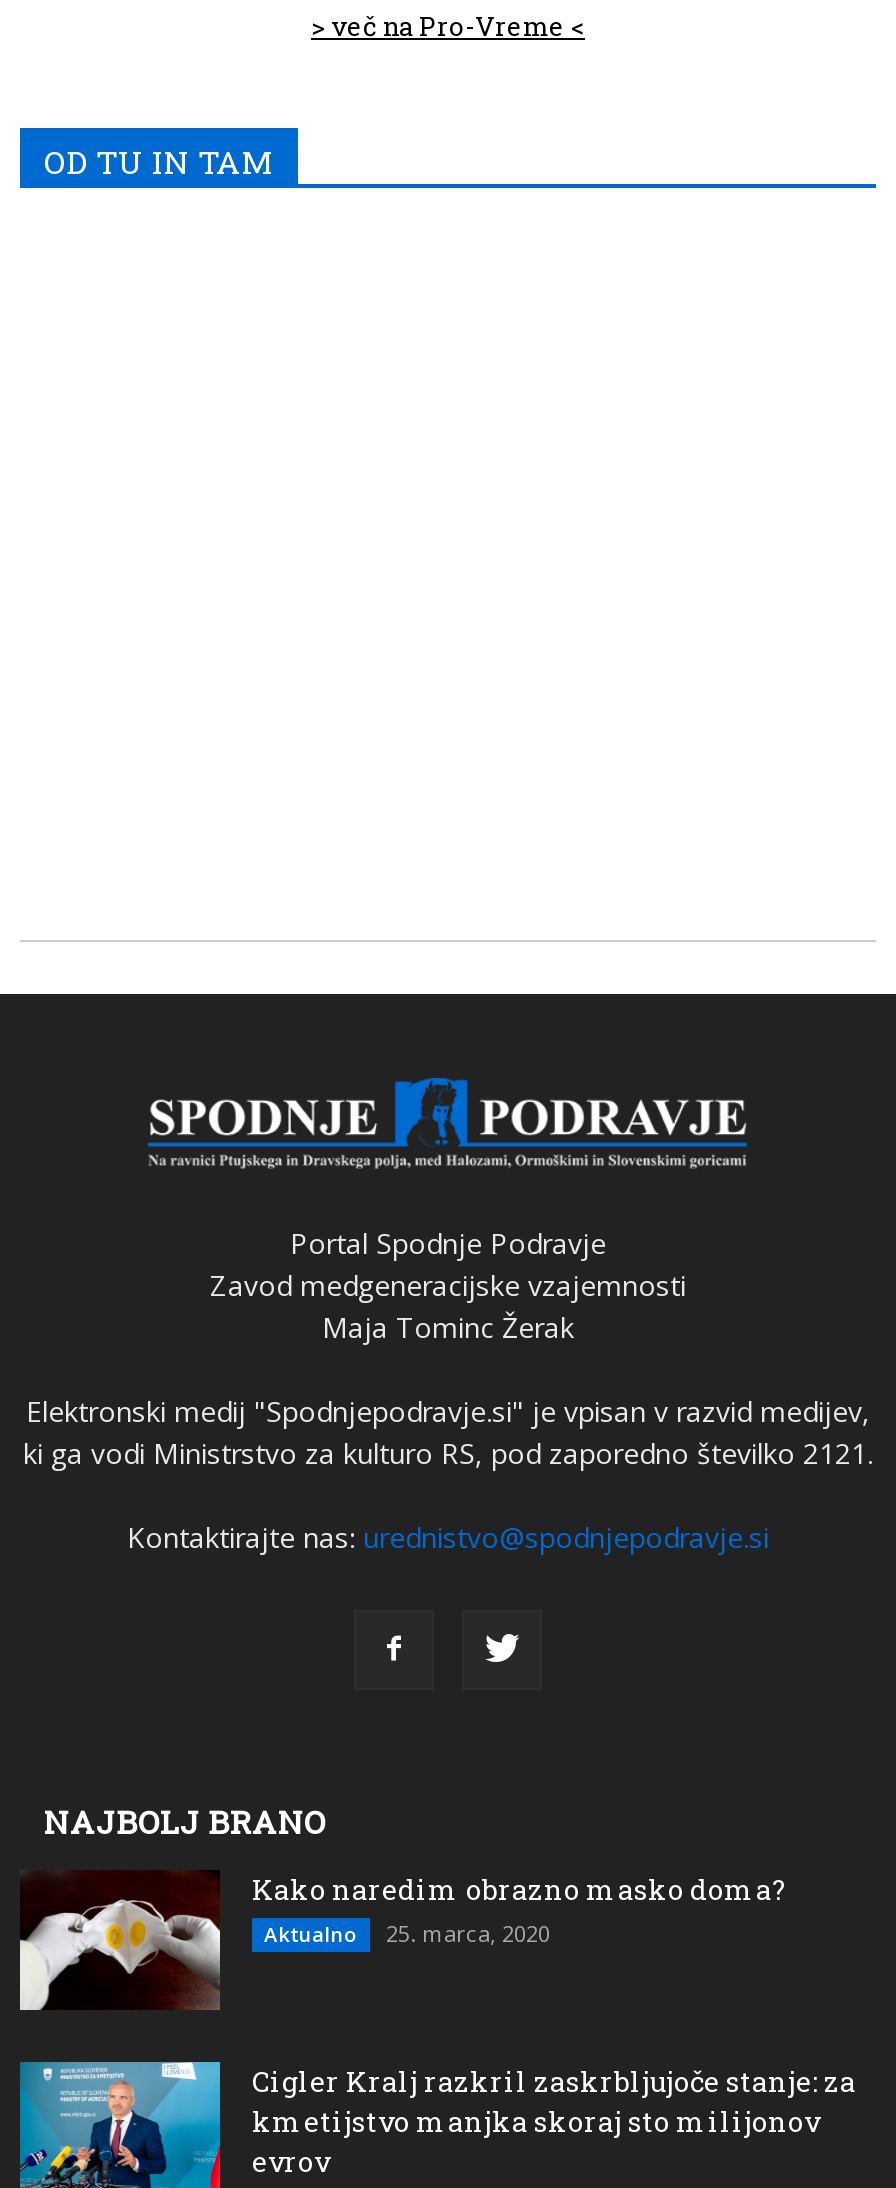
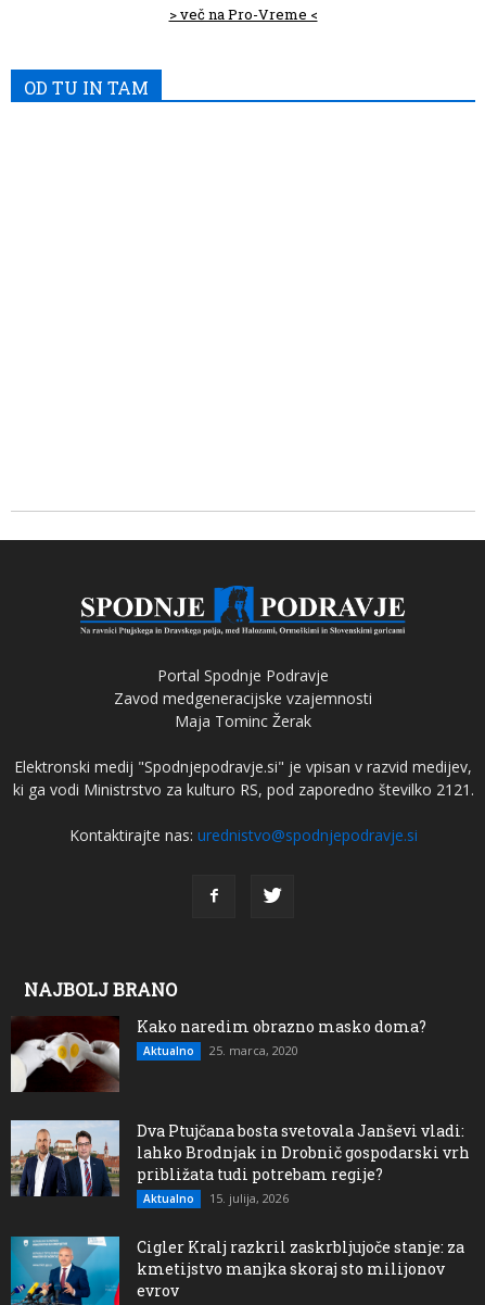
+ [image]
+ Dva Ptujčana bosta svetovala Janševi vladi:
+ lahko Brodnjak in Drobnič gospodarski vrh
+ približata tudi potrebam regije?
+ Aktualno
+ 15. julija, 2026
